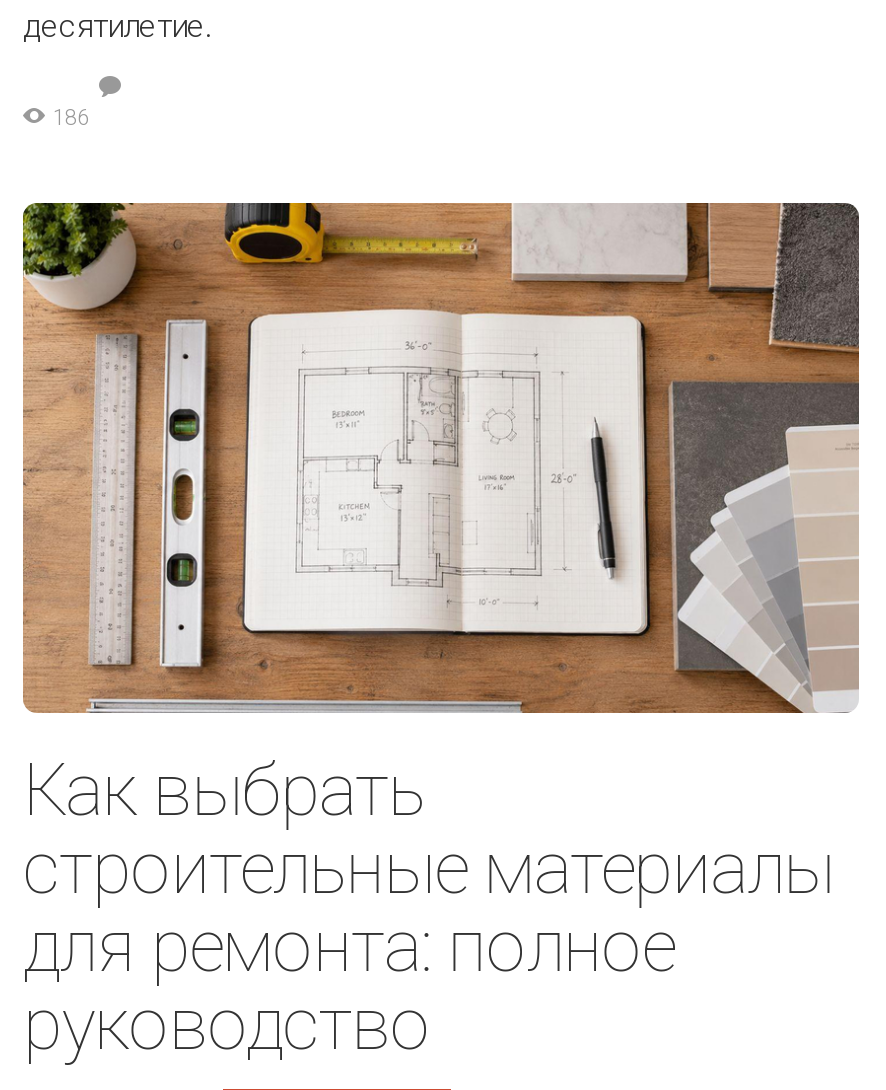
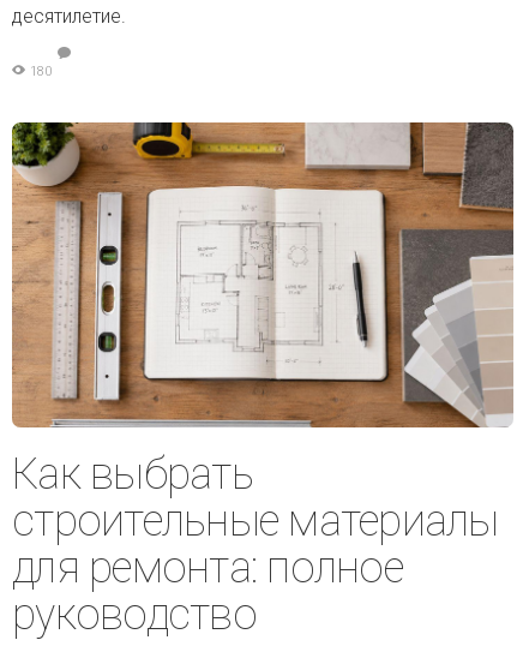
- 186
+ 180
